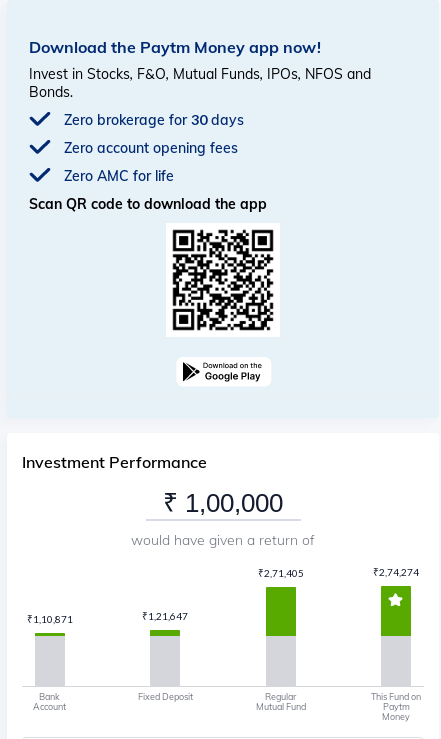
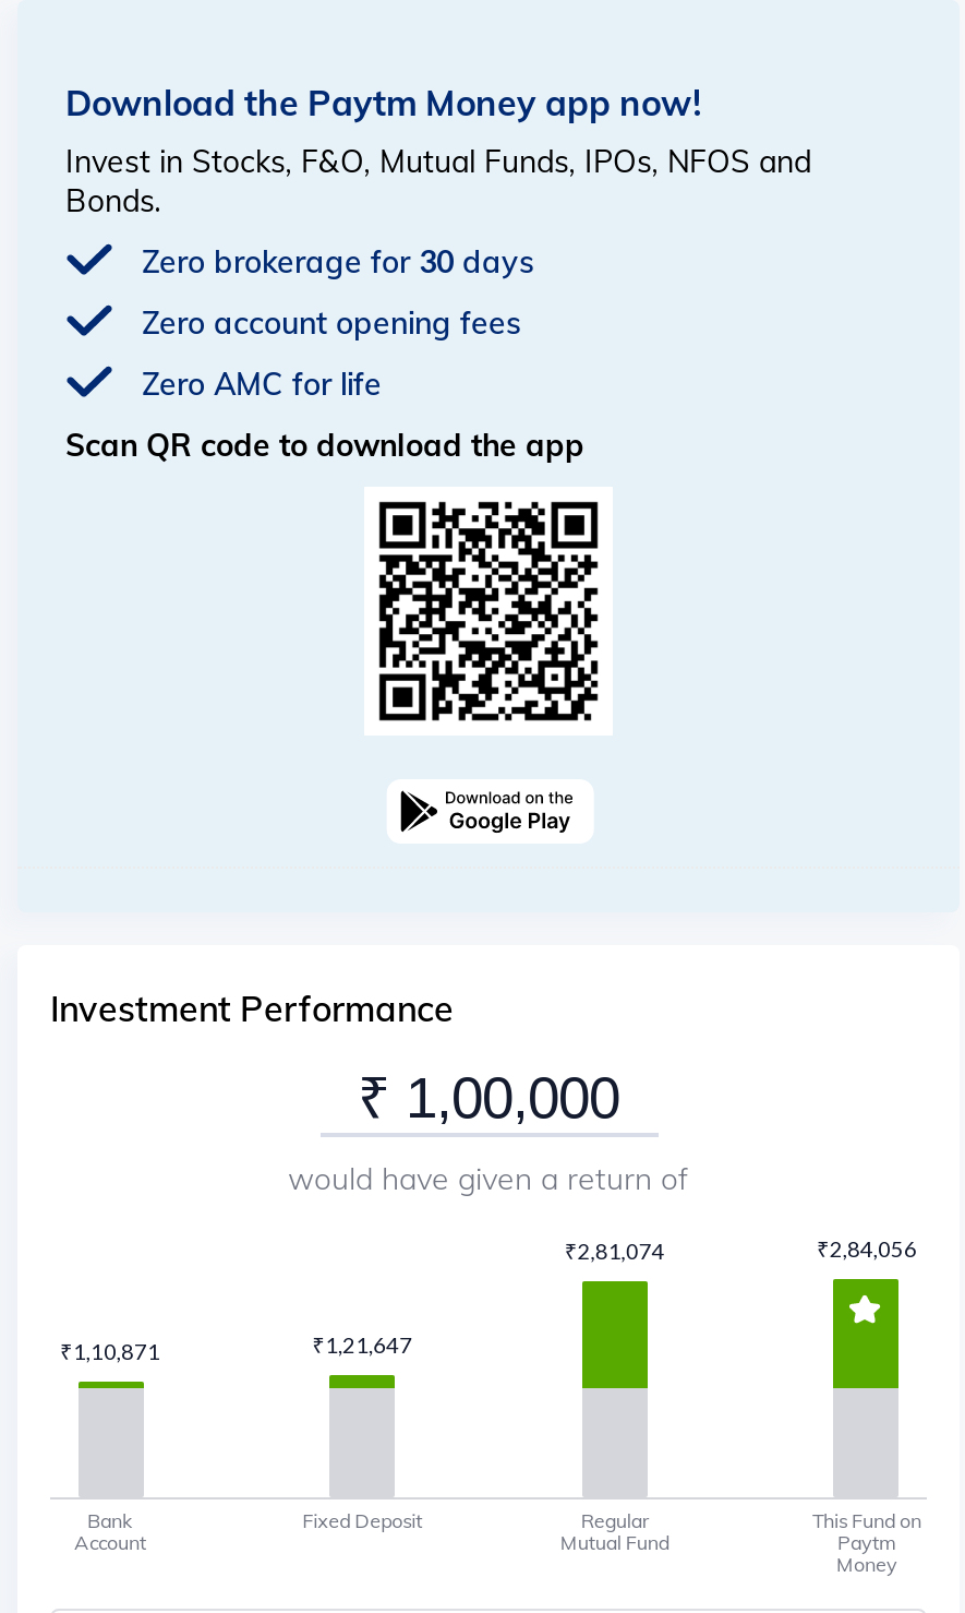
- ₹2,71,405
+ ₹2,81,074

- ₹2,74,274
+ ₹2,84,056
